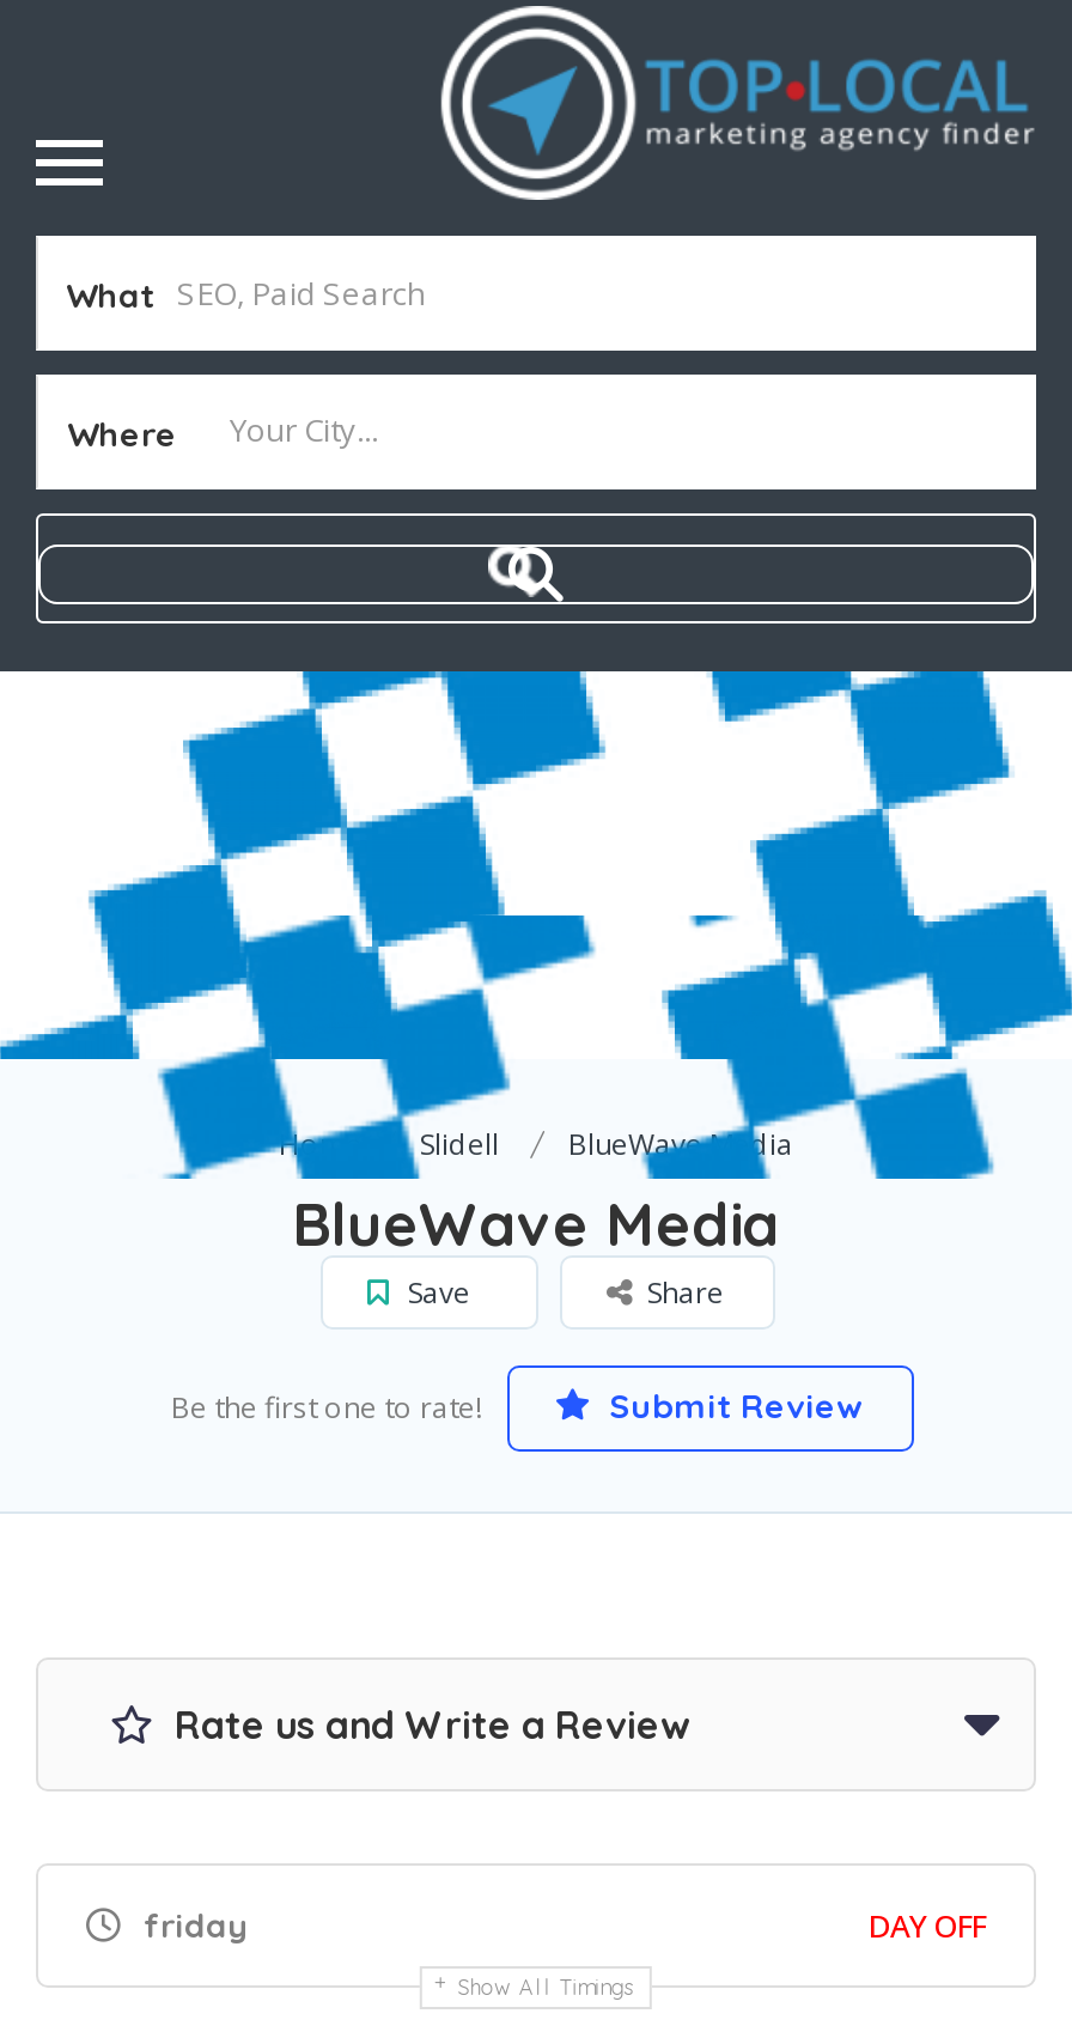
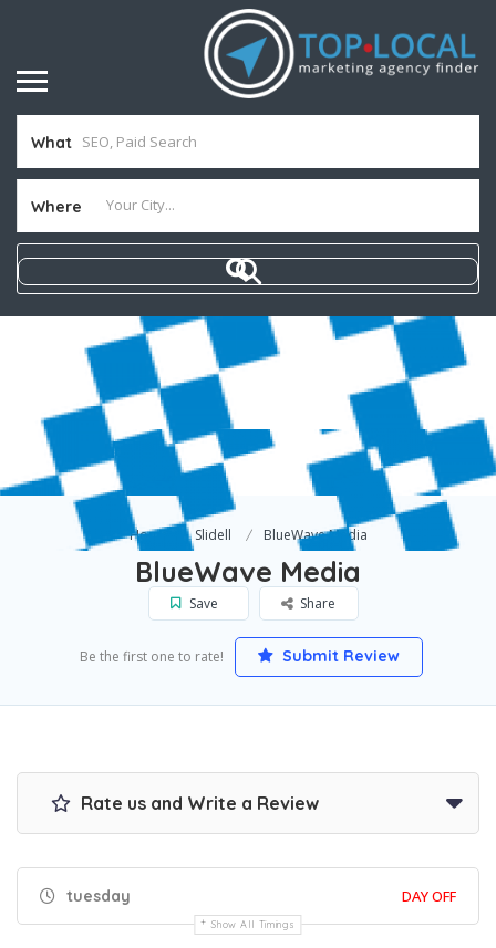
- friday
+ tuesday
